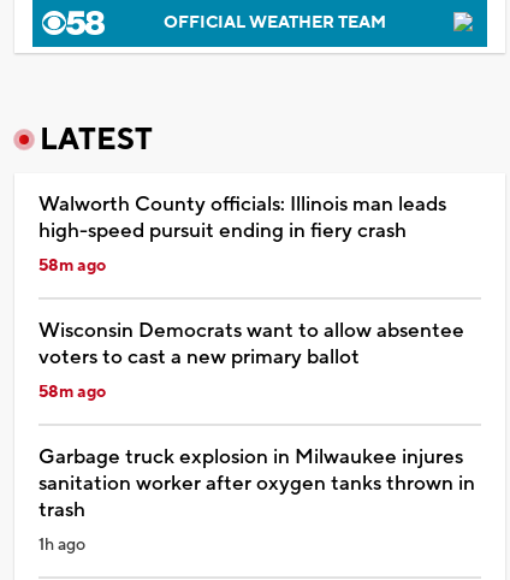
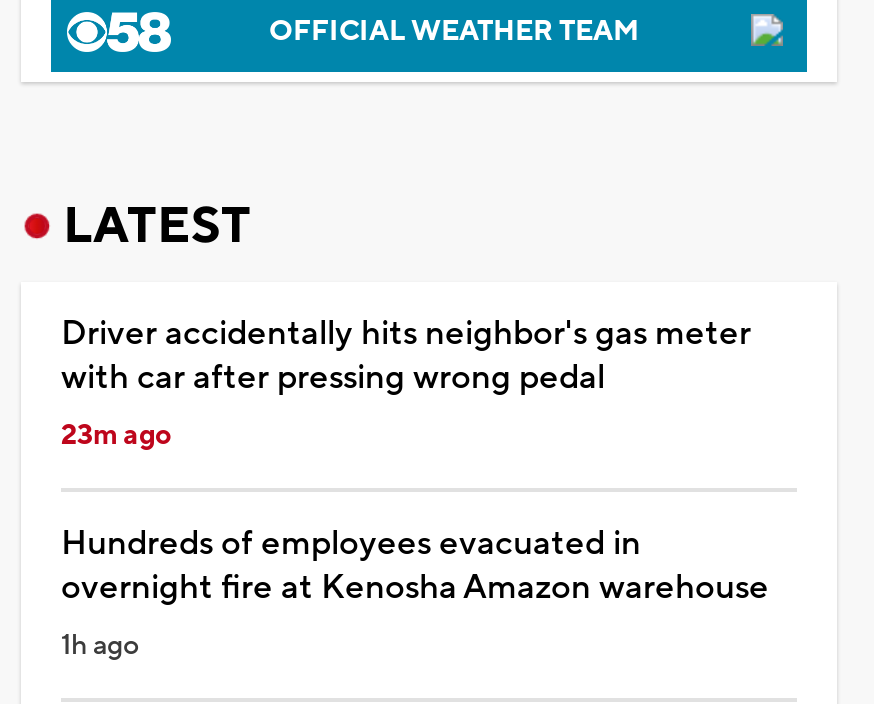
- Walworth County officials: Illinois man leads
- high-speed pursuit ending in fiery crash
- 58m ago
- Wisconsin Democrats want to allow absentee
- voters to cast a new primary ballot
- 58m ago
- Garbage truck explosion in Milwaukee injures
- sanitation worker after oxygen tanks thrown in
- trash
+ Driver accidentally hits neighbor's gas meter
+ with car after pressing wrong pedal
+ 23m ago
+ Hundreds of employees evacuated in
+ overnight fire at Kenosha Amazon warehouse
